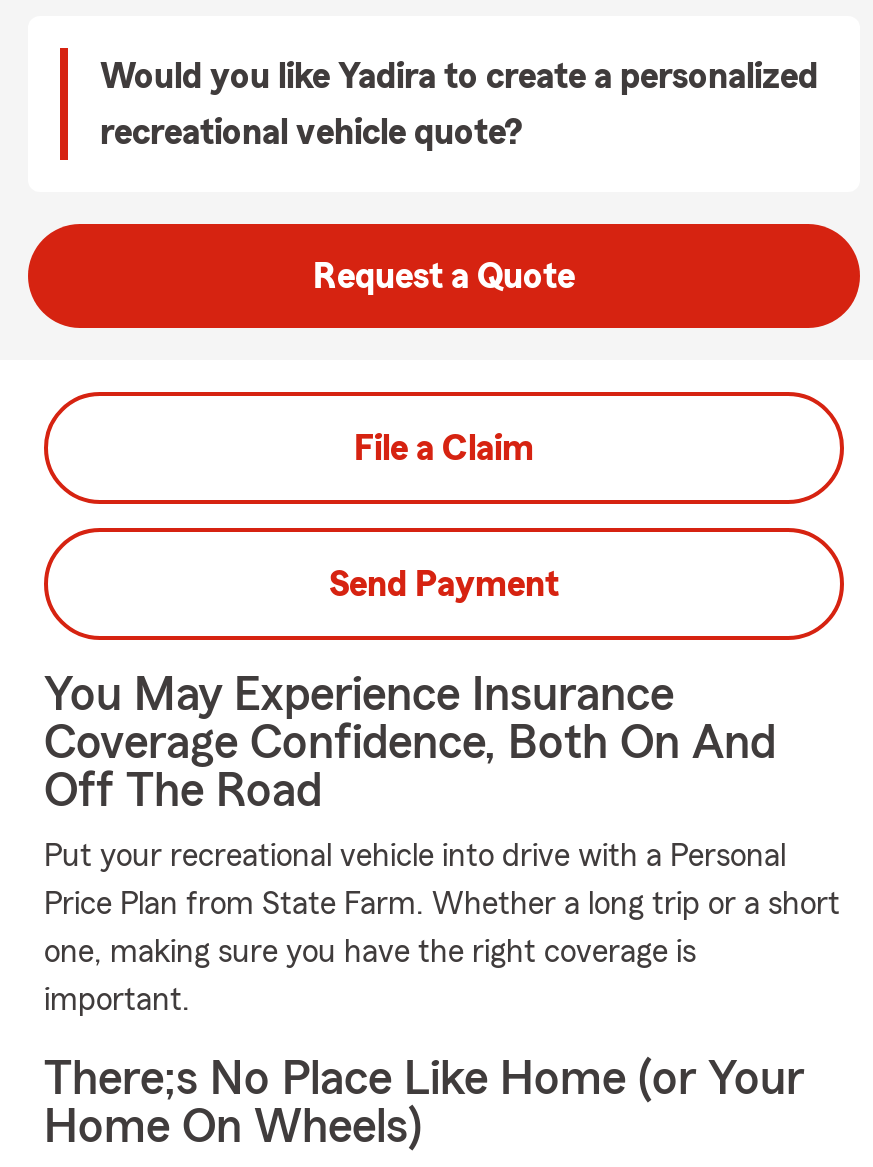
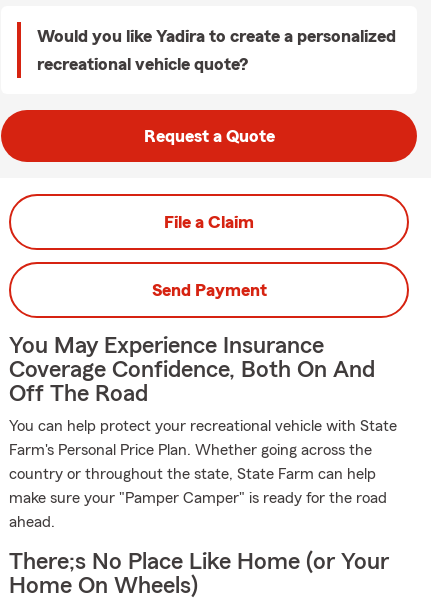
- Put your recreational vehicle into drive with a Personal
- Price Plan from State Farm. Whether a long trip or a short
- one, making sure you have the right coverage is
- important.
+ You can help protect your recreational vehicle with State
+ Farm's Personal Price Plan. Whether going across the
+ country or throughout the state, State Farm can help
+ make sure your "Pamper Camper" is ready for the road
+ ahead.
